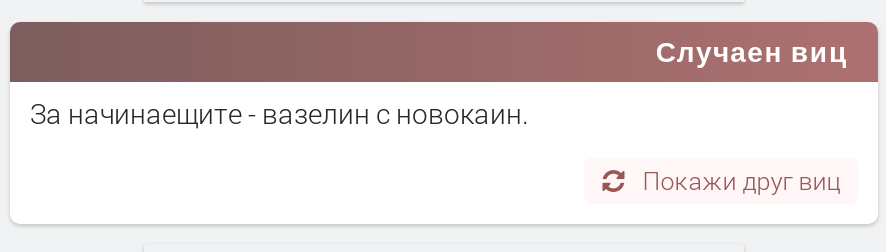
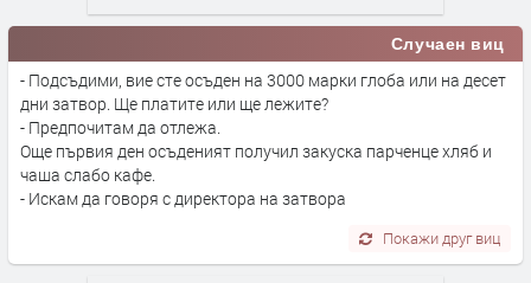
- За начинаещите - вазелин с новокаин.
+ - Подсъдими, вие сте осъден на 3000 марки глоба или на десет
+ дни затвор. Ще платите или ще лежите?
+ - Предпочитам да отлежа.
+ Още първия ден осъденият получил закуска парченце хляб и
+ чаша слабо кафе.
+ - Искам да говоря с директора на затвора
